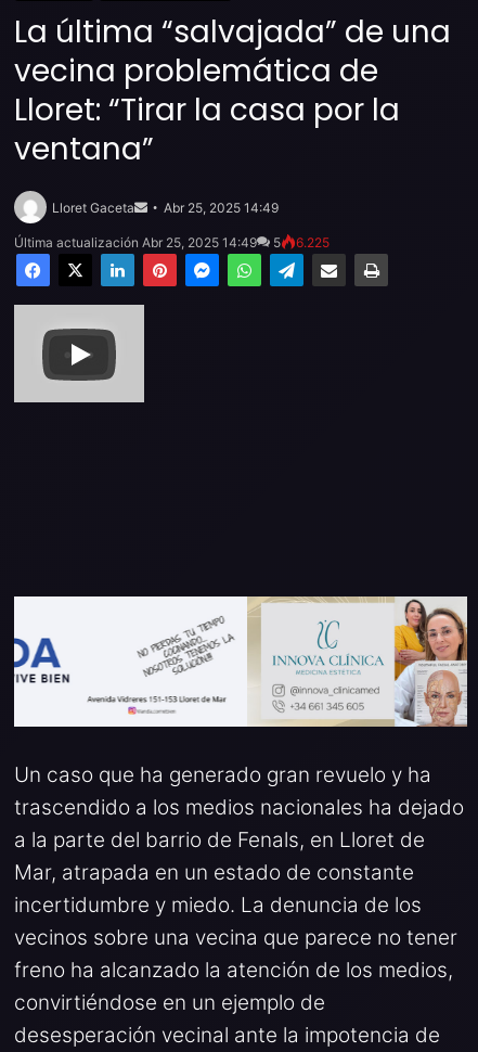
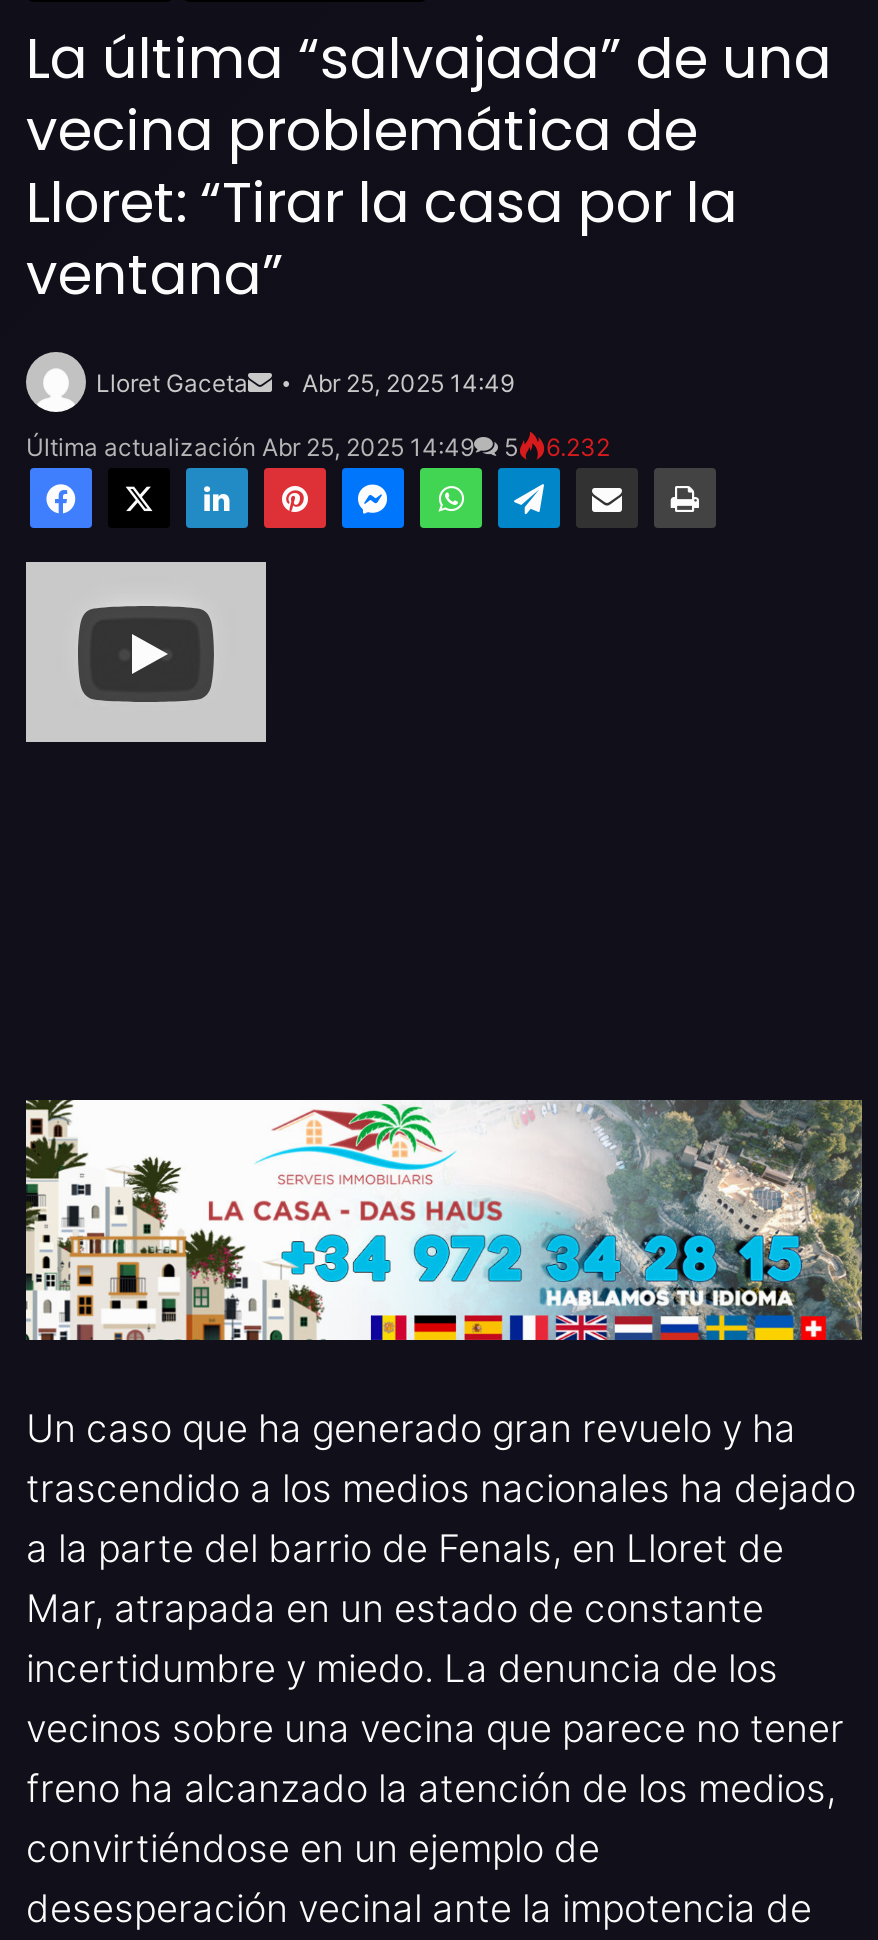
- Última actualización Abr 25, 2025 14:49 5 6.225
+ Última actualización Abr 25, 2025 14:49 5 6.232

- [image]
+ [image]
